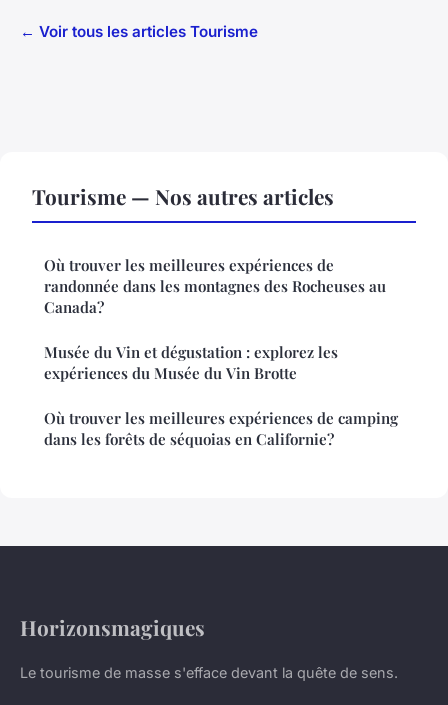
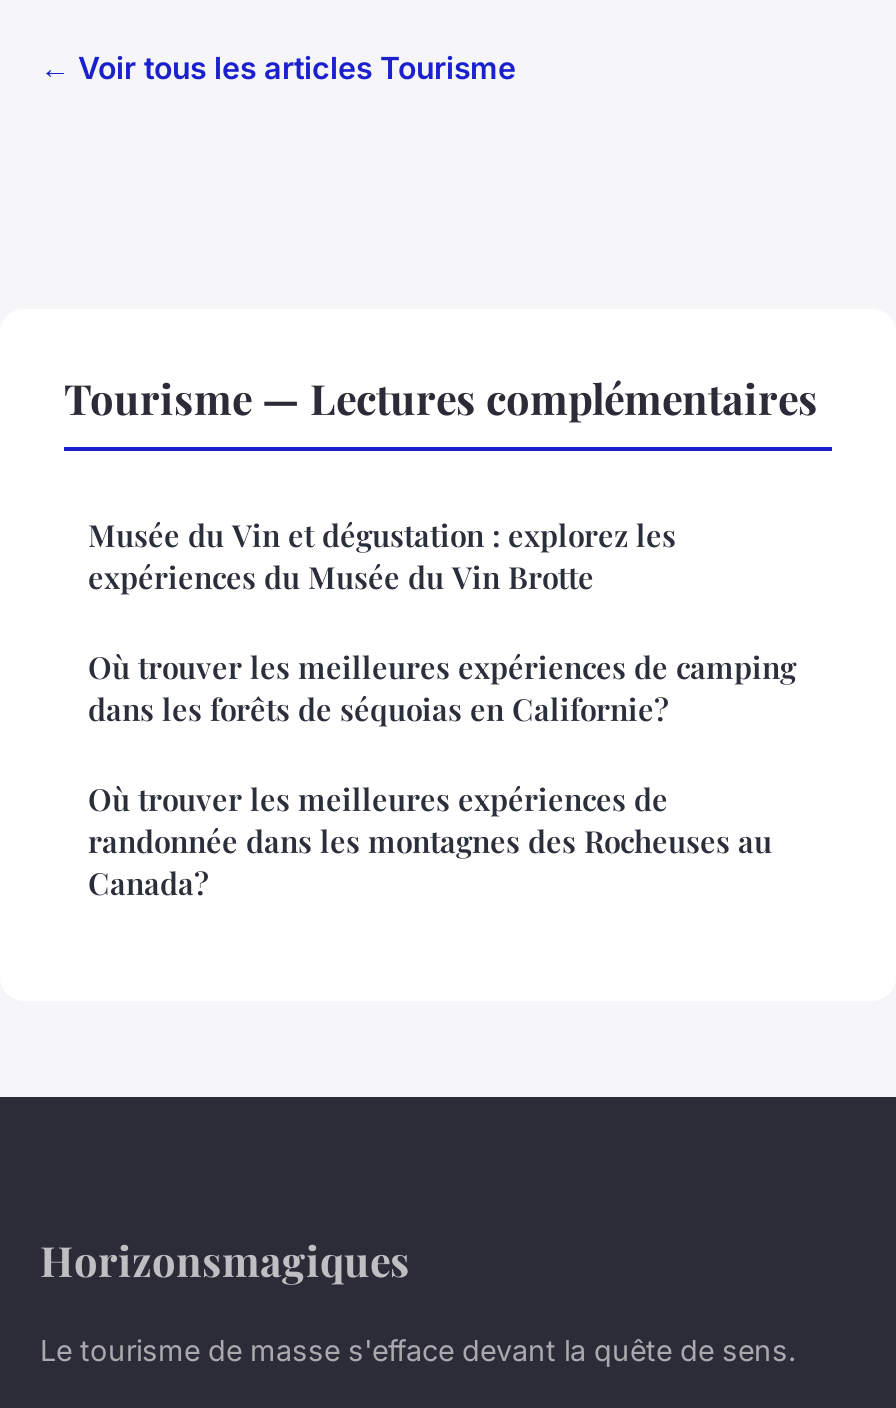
- Tourisme — Nos autres articles
+ Tourisme — Lectures complémentaires

moved down: Où trouver les meilleures expériences de | randonnée dans les montagnes des Rocheuses au | Canada?

moved up: Musée du Vin et dégustation : explorez les | expériences du Musée du Vin Brotte | Où trouver les meilleures expériences de camping | dans les forêts de séquoias en Californie?
